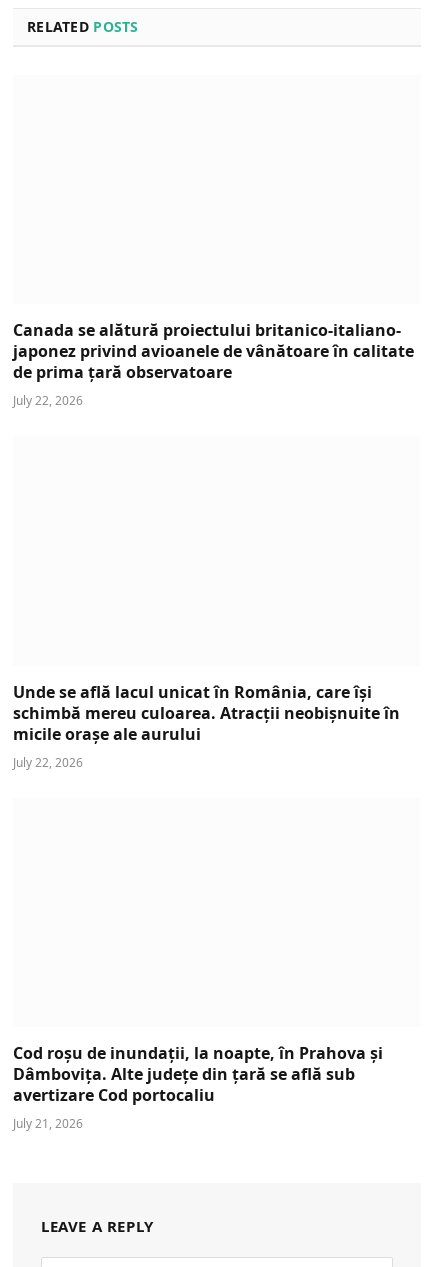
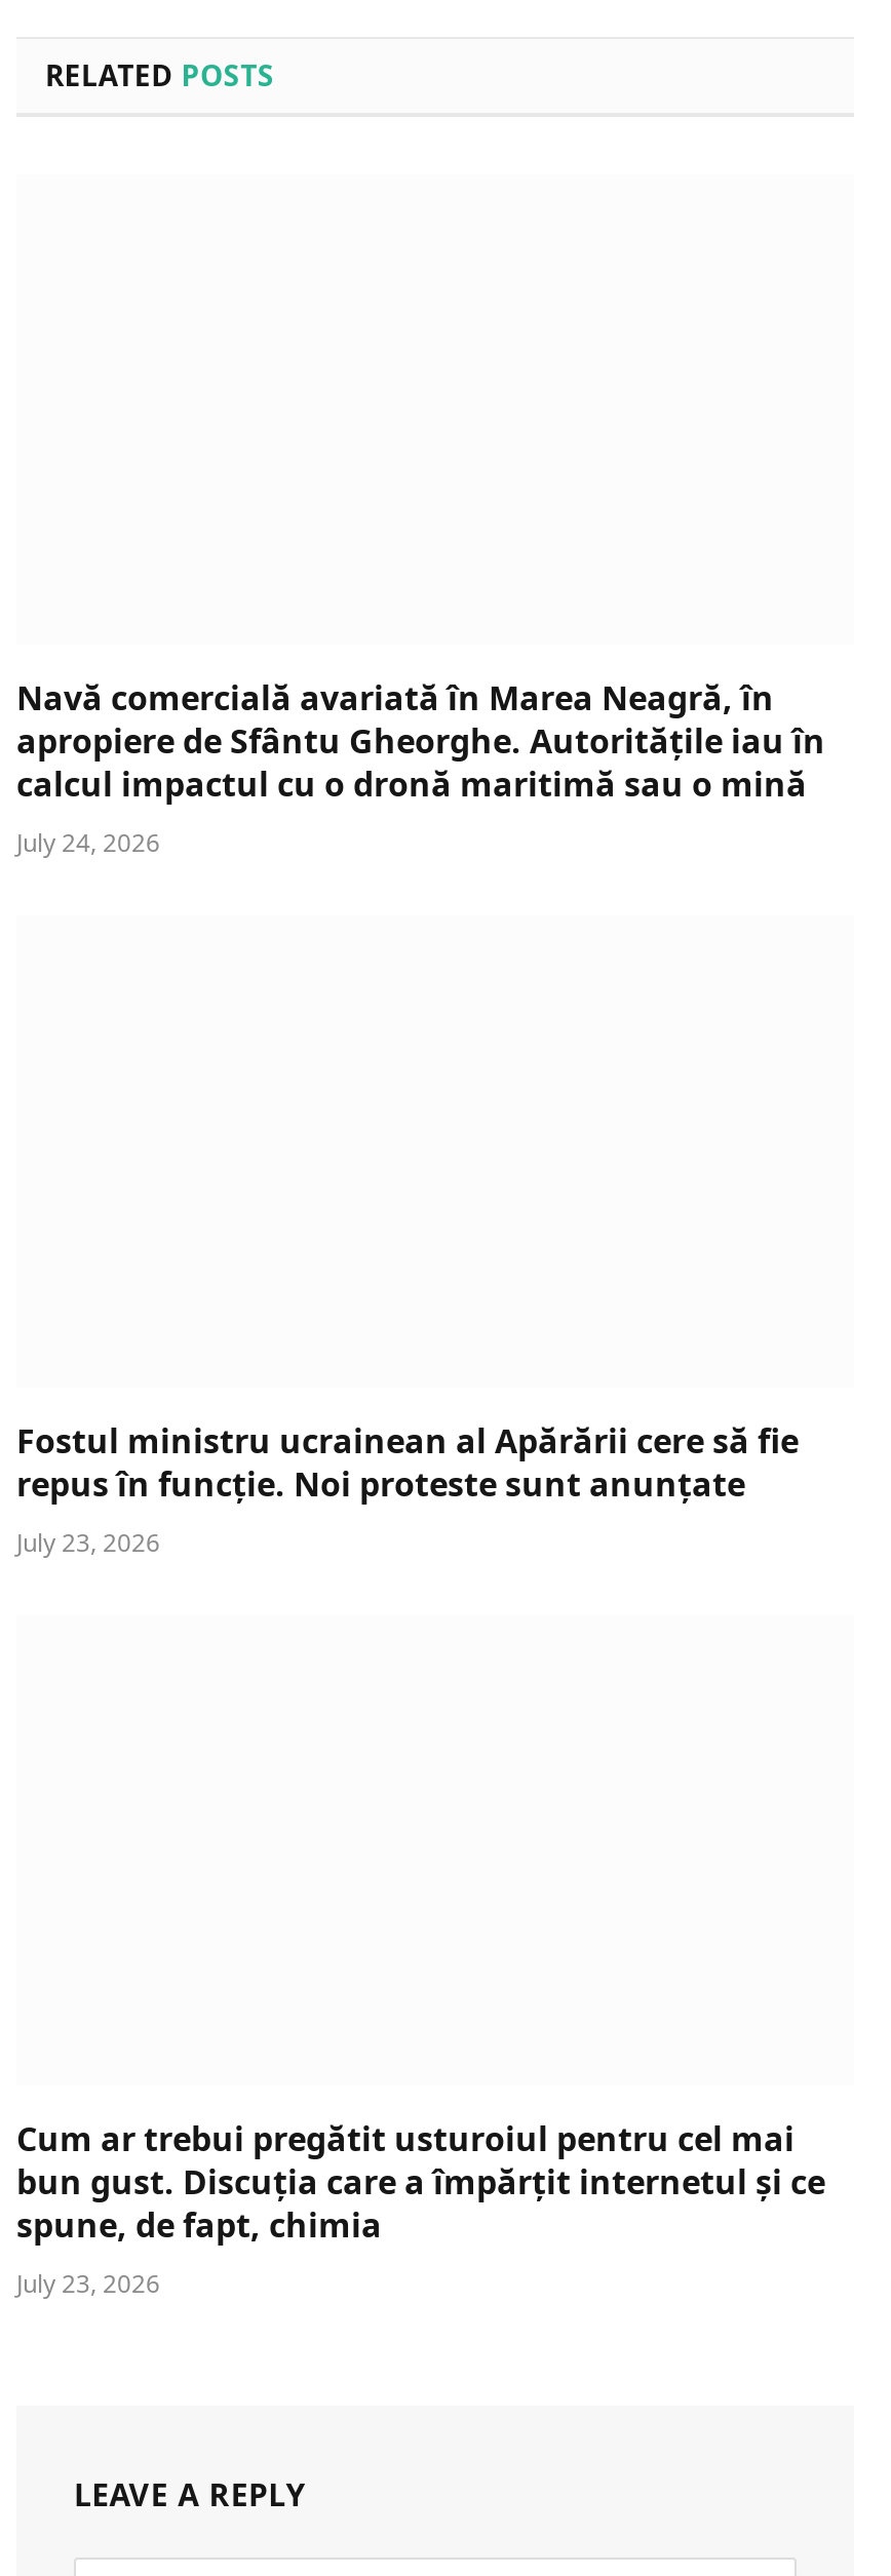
- Canada se alătură proiectului britanico-italiano-
- japonez privind avioanele de vânătoare în calitate
- de prima țară observatoare
- July 22, 2026
+ Navă comercială avariată în Marea Neagră, în
+ apropiere de Sfântu Gheorghe. Autoritățile iau în
+ calcul impactul cu o dronă maritimă sau o mină
+ July 24, 2026

- Unde se află lacul unicat în România, care își
- schimbă mereu culoarea. Atracții neobișnuite în
- micile orașe ale aurului
- July 22, 2026
+ Fostul ministru ucrainean al Apărării cere să fie
+ repus în funcție. Noi proteste sunt anunțate
+ July 23, 2026

- Cod roșu de inundații, la noapte, în Prahova și
- Dâmbovița. Alte județe din țară se află sub
- avertizare Cod portocaliu
- July 21, 2026
+ Cum ar trebui pregătit usturoiul pentru cel mai
+ bun gust. Discuția care a împărțit internetul și ce
+ spune, de fapt, chimia
+ July 23, 2026
